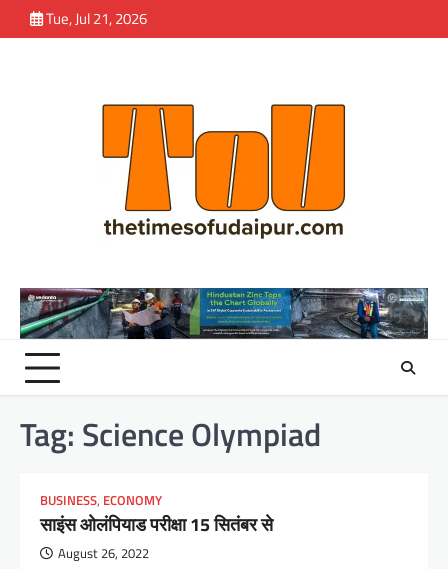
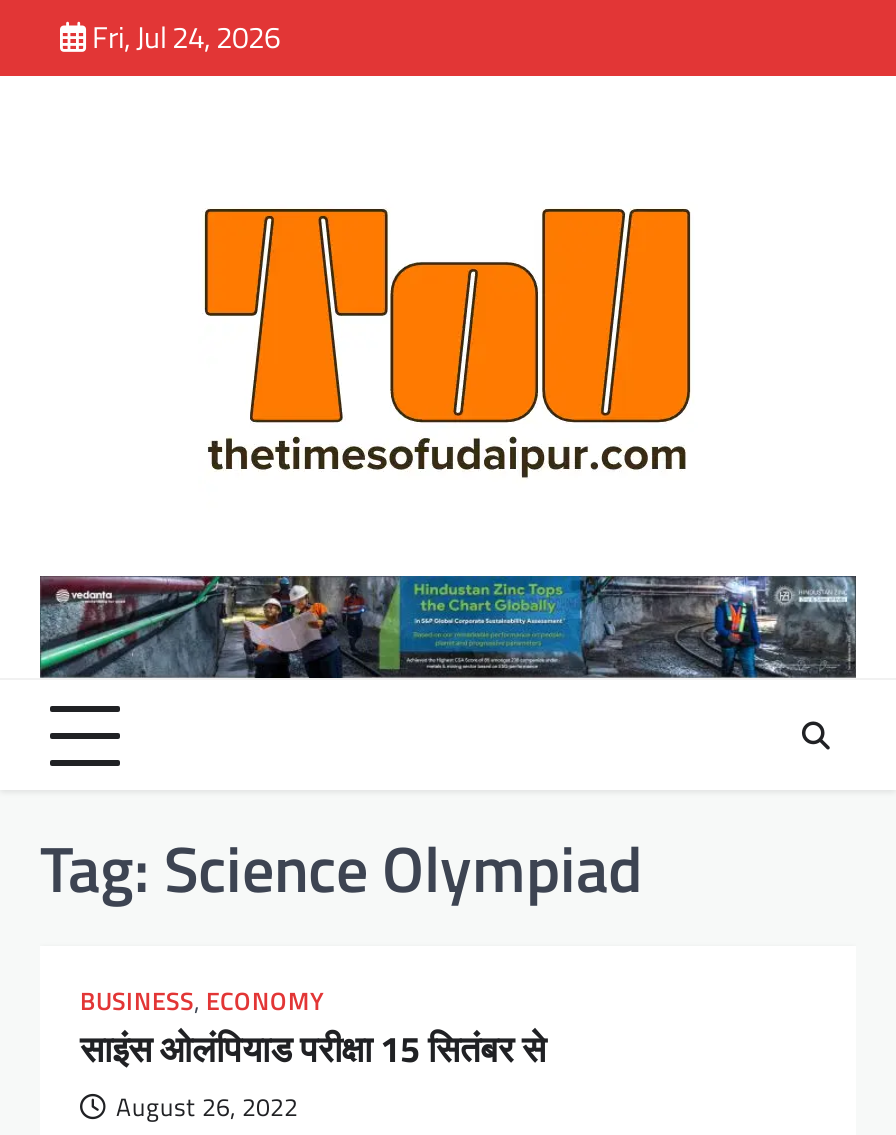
- Tue, Jul 21, 2026
+ Fri, Jul 24, 2026
